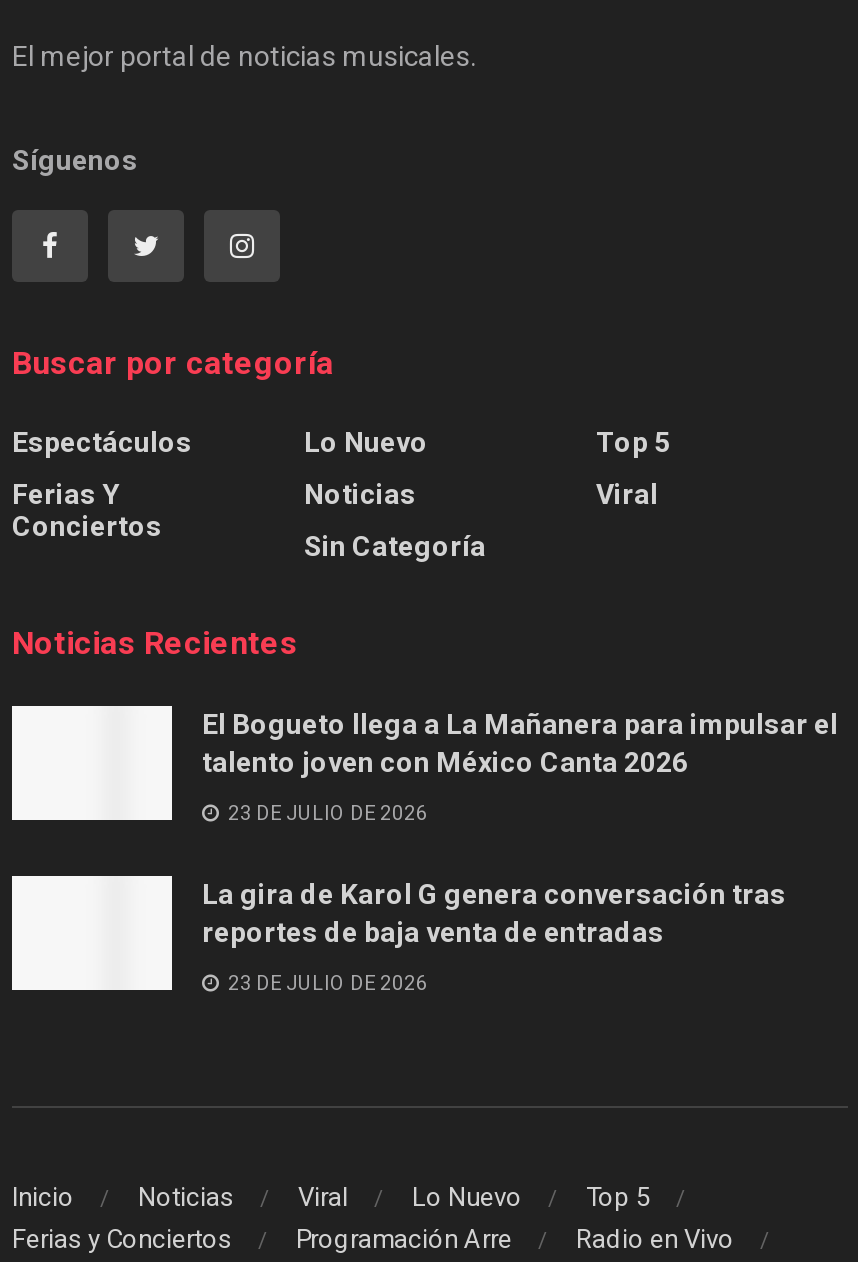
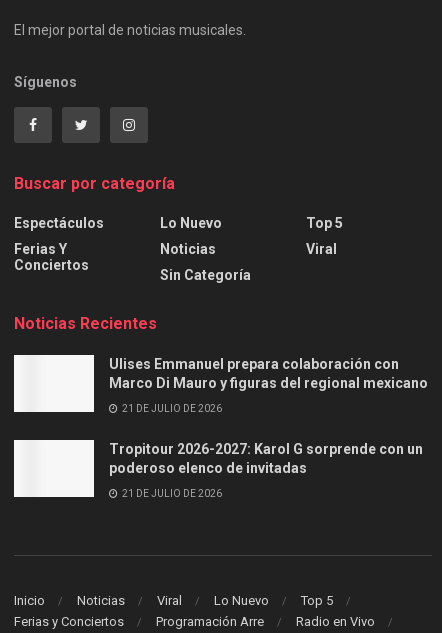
- El Bogueto llega a La Mañanera para impulsar el
- talento joven con México Canta 2026
+ Ulises Emmanuel prepara colaboración con
+ Marco Di Mauro y figuras del regional mexicano

- 23 DE JULIO DE 2026
+ 21 DE JULIO DE 2026

- La gira de Karol G genera conversación tras
- reportes de baja venta de entradas
+ Tropitour 2026-2027: Karol G sorprende con un
+ poderoso elenco de invitadas

- 23 DE JULIO DE 2026
+ 21 DE JULIO DE 2026
